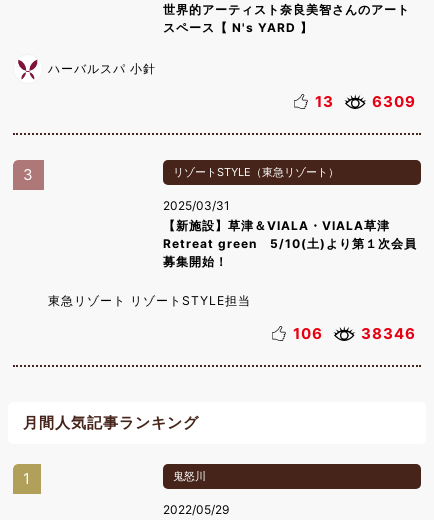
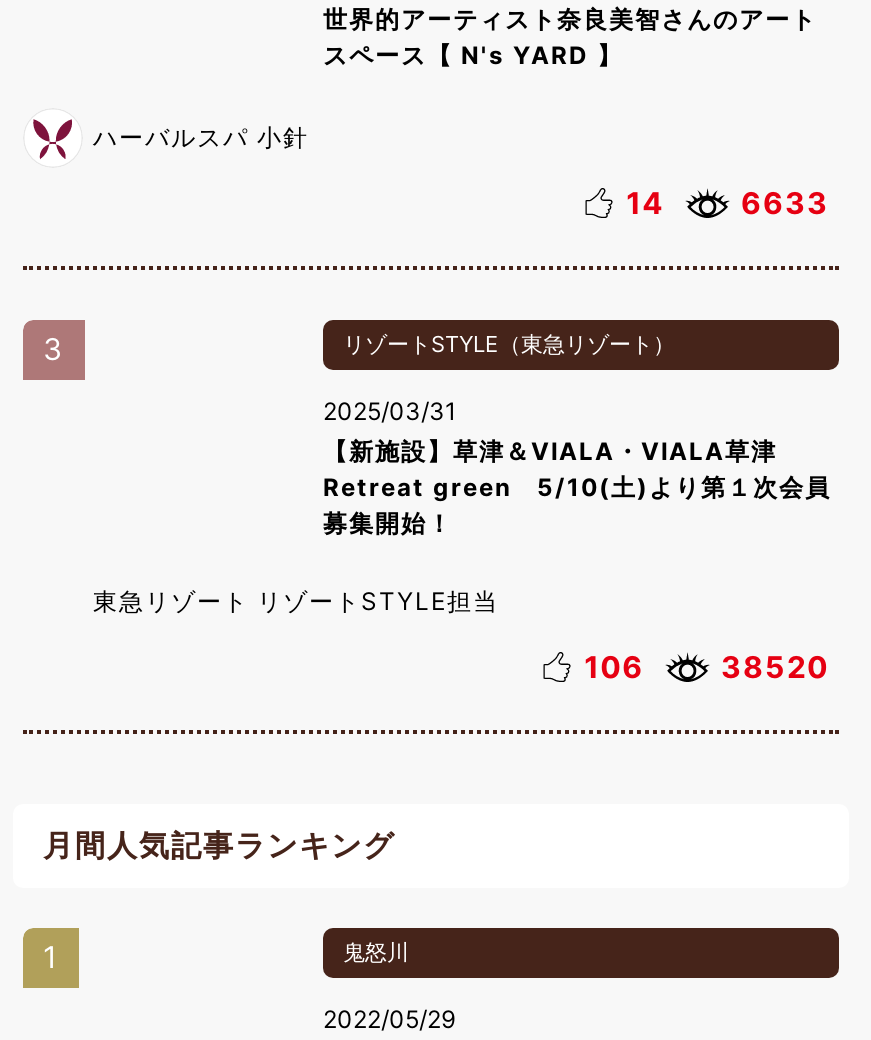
- 13
+ 14

- 6309
+ 6633

- 38346
+ 38520
